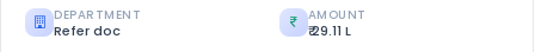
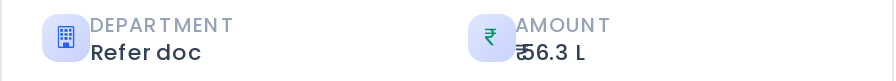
- ₹ 29.11 L
+ ₹ 56.3 L
